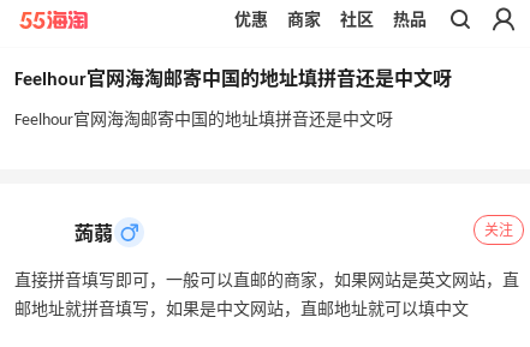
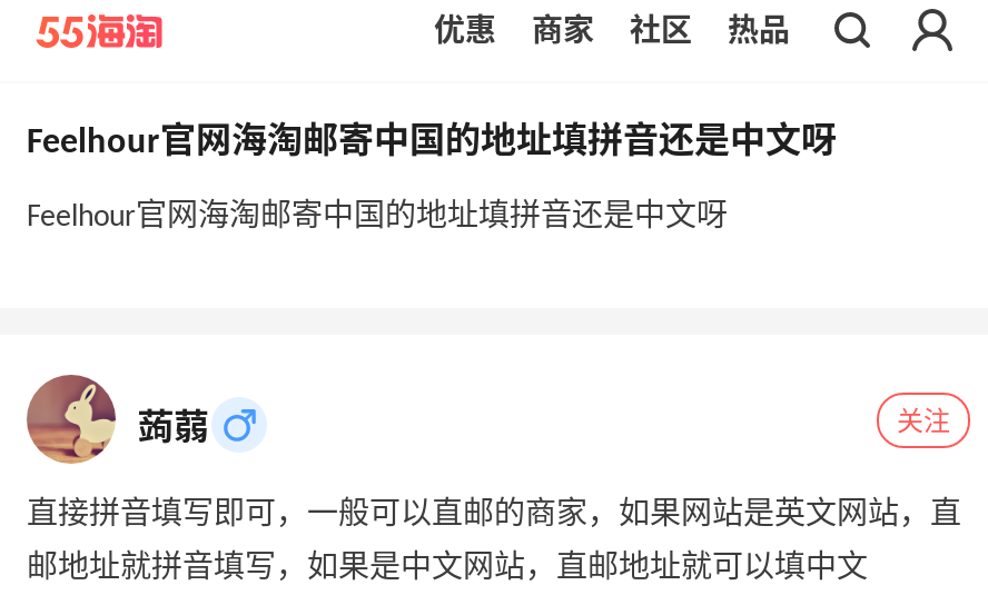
+ [image]
